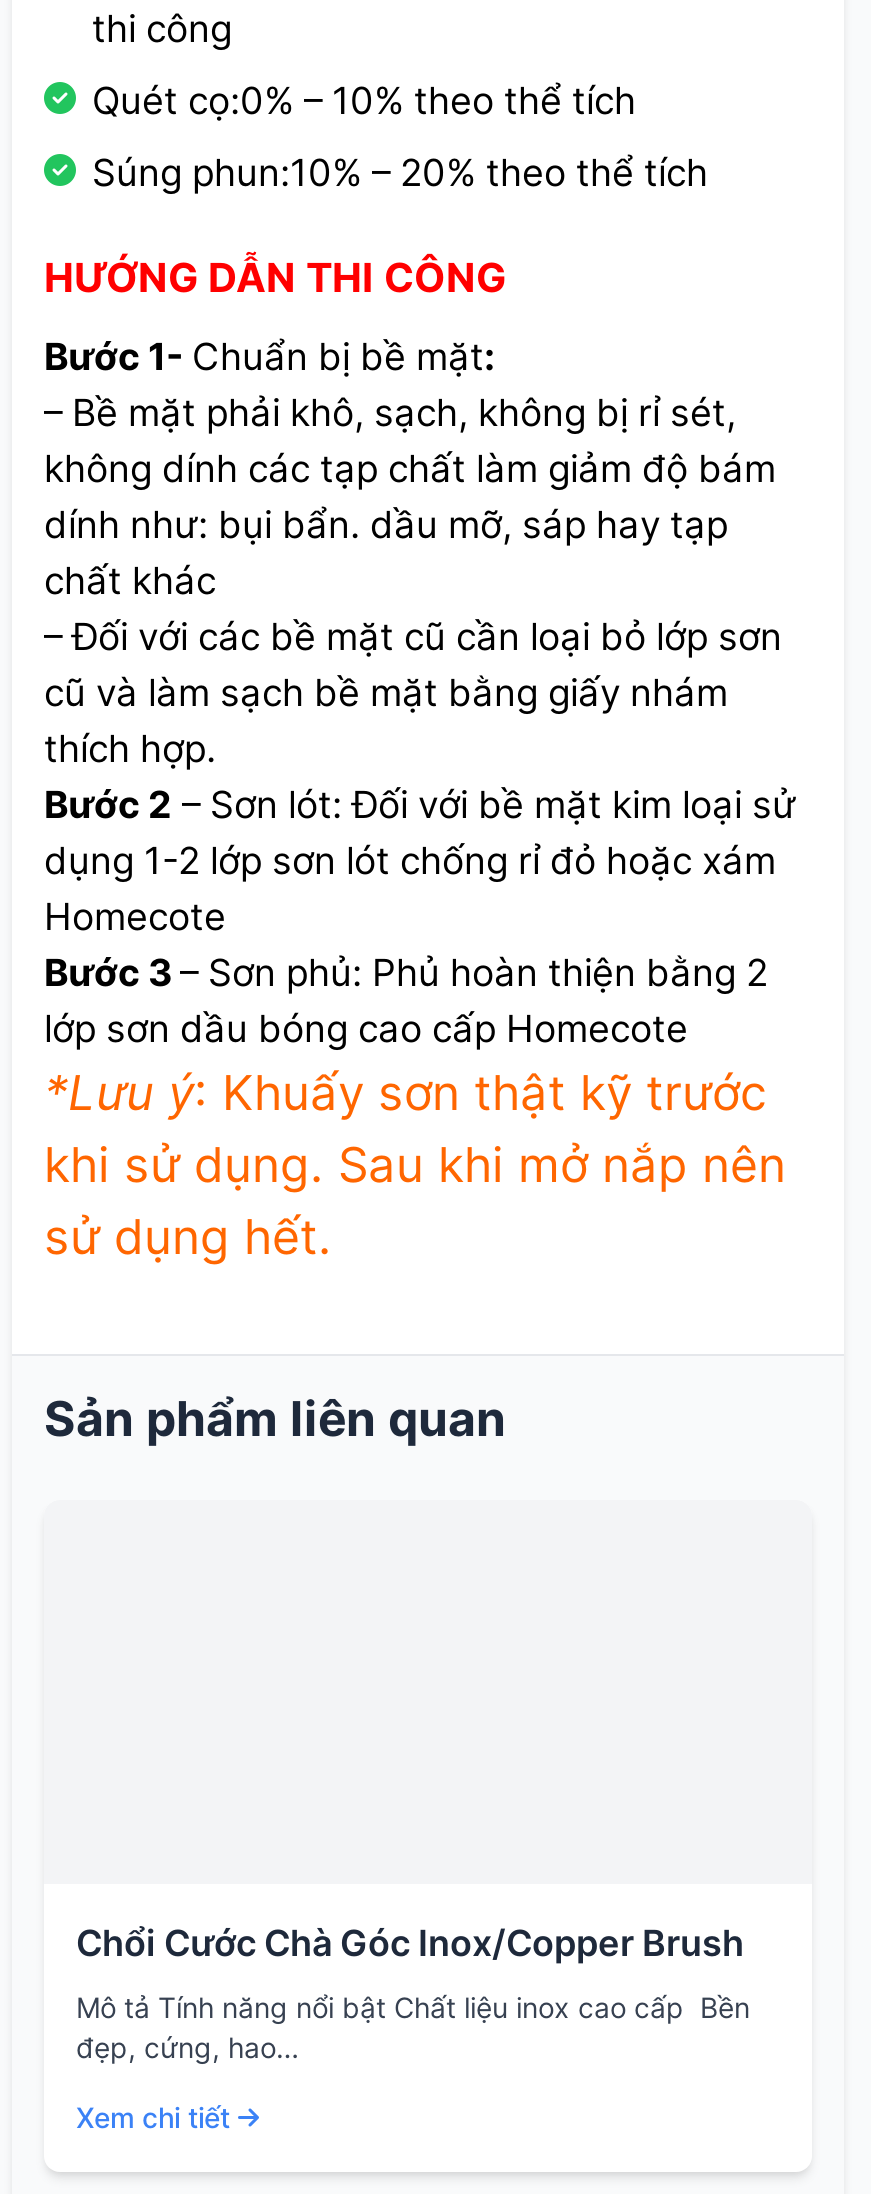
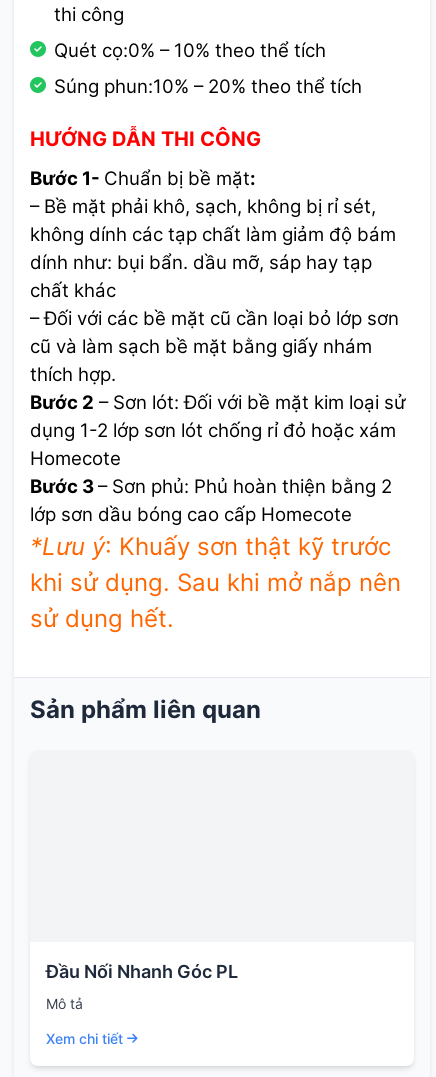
- Chổi Cước Chà Góc Inox/Copper Brush
+ Đầu Nối Nhanh Góc PL

- Mô tả Tính năng nổi bật Chất liệu inox cao cấp Bền
- đẹp, cứng, hao…
+ Mô tả
